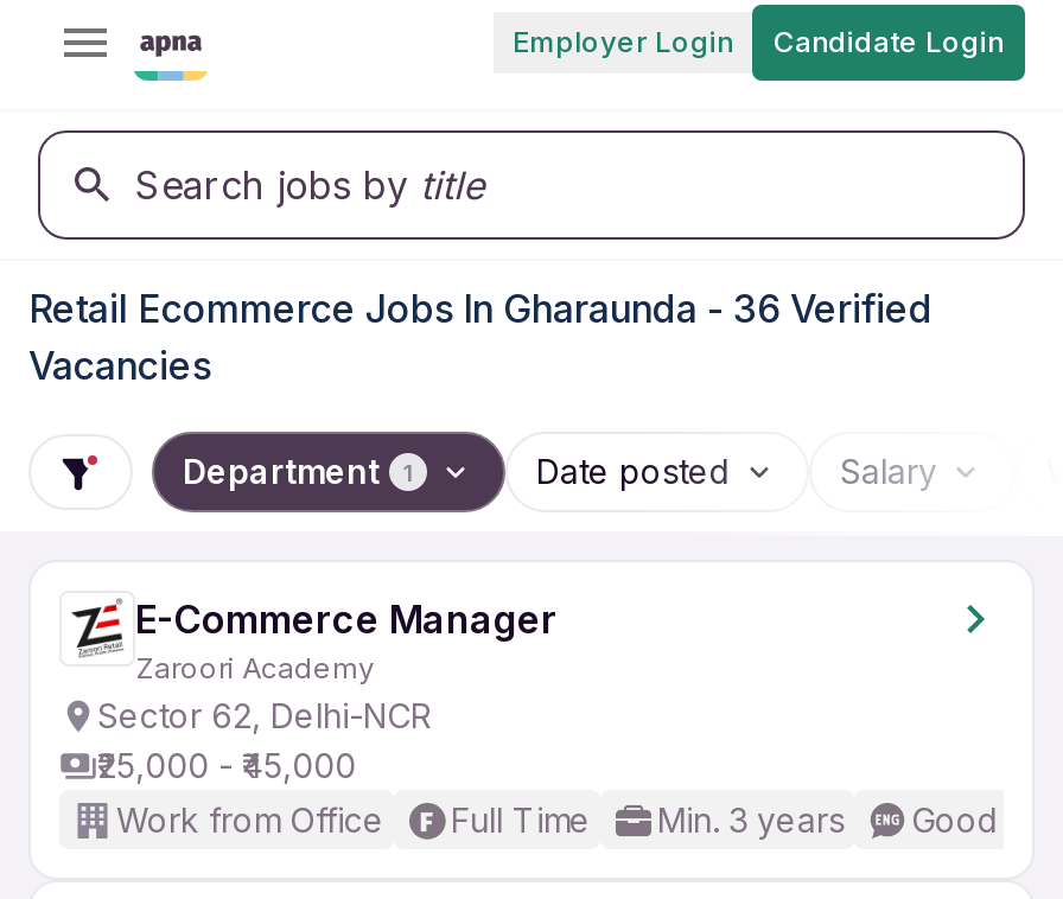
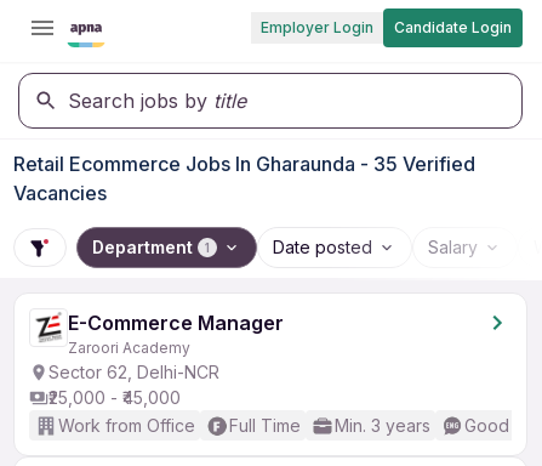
- Retail Ecommerce Jobs In Gharaunda - 36 Verified
+ Retail Ecommerce Jobs In Gharaunda - 35 Verified
